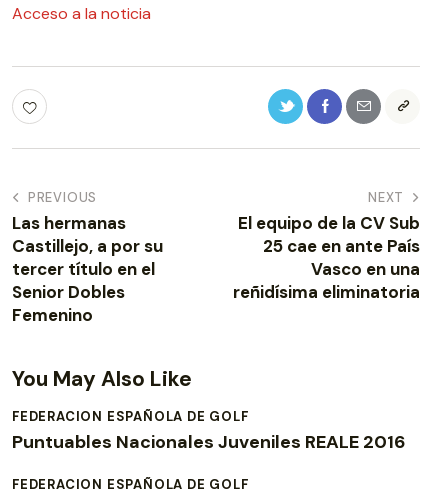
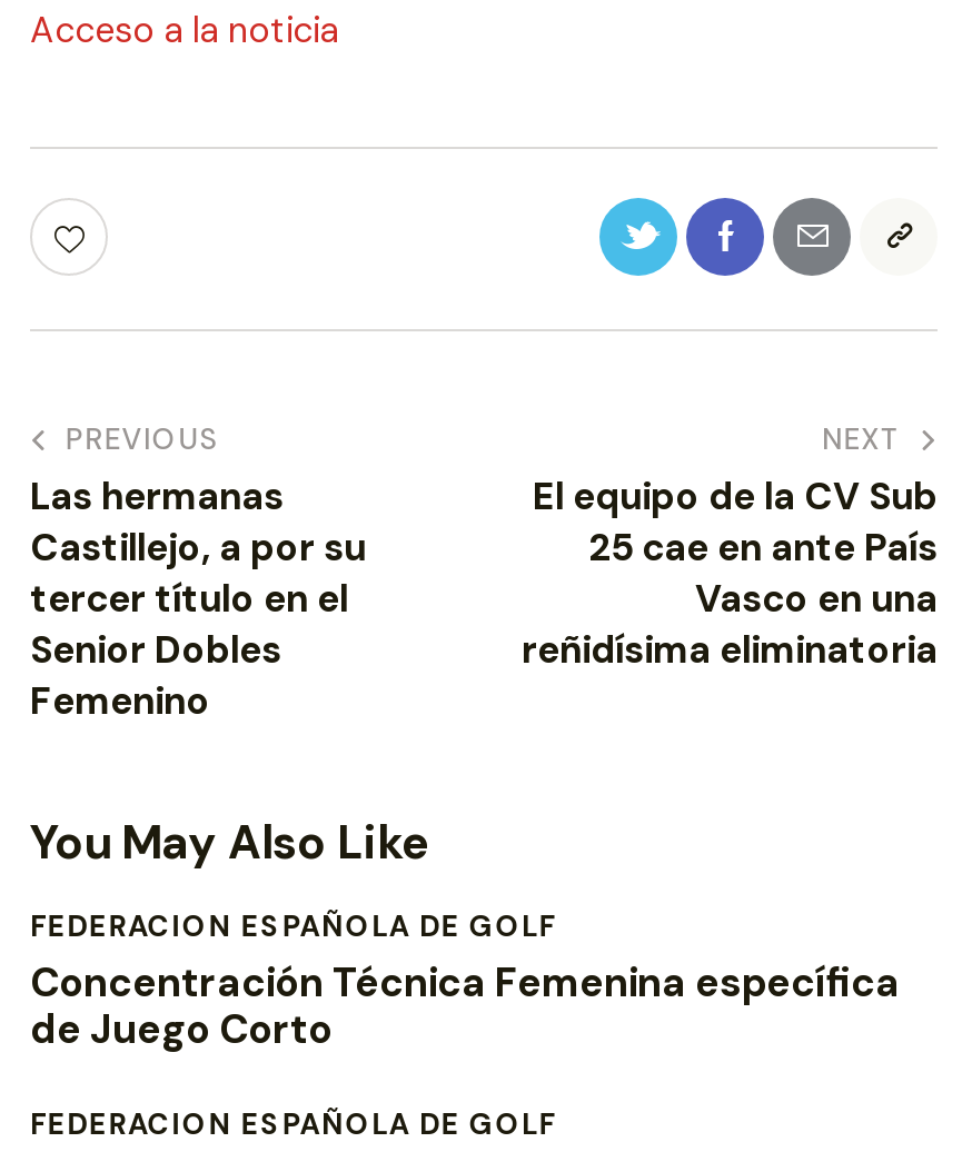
- Puntuables Nacionales Juveniles REALE 2016
+ Concentración Técnica Femenina específica
+ de Juego Corto
